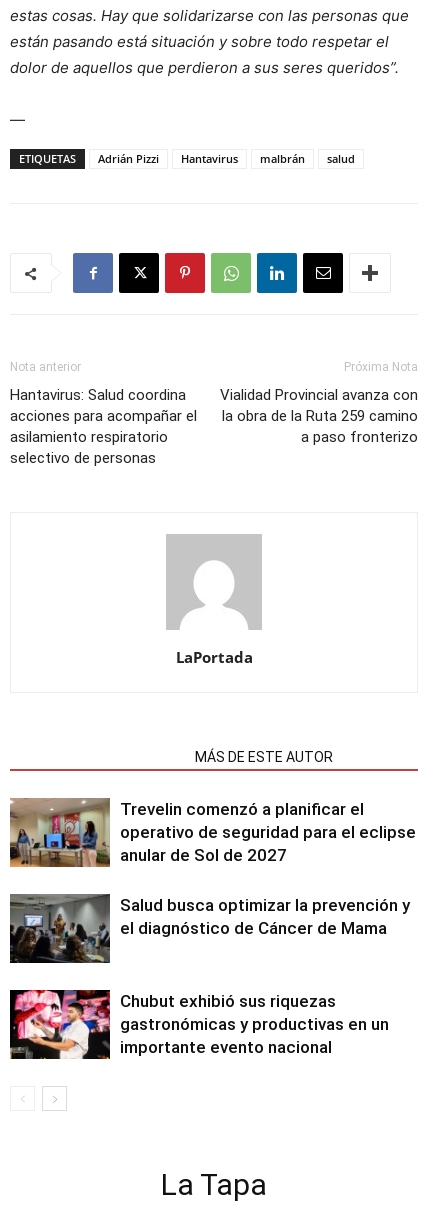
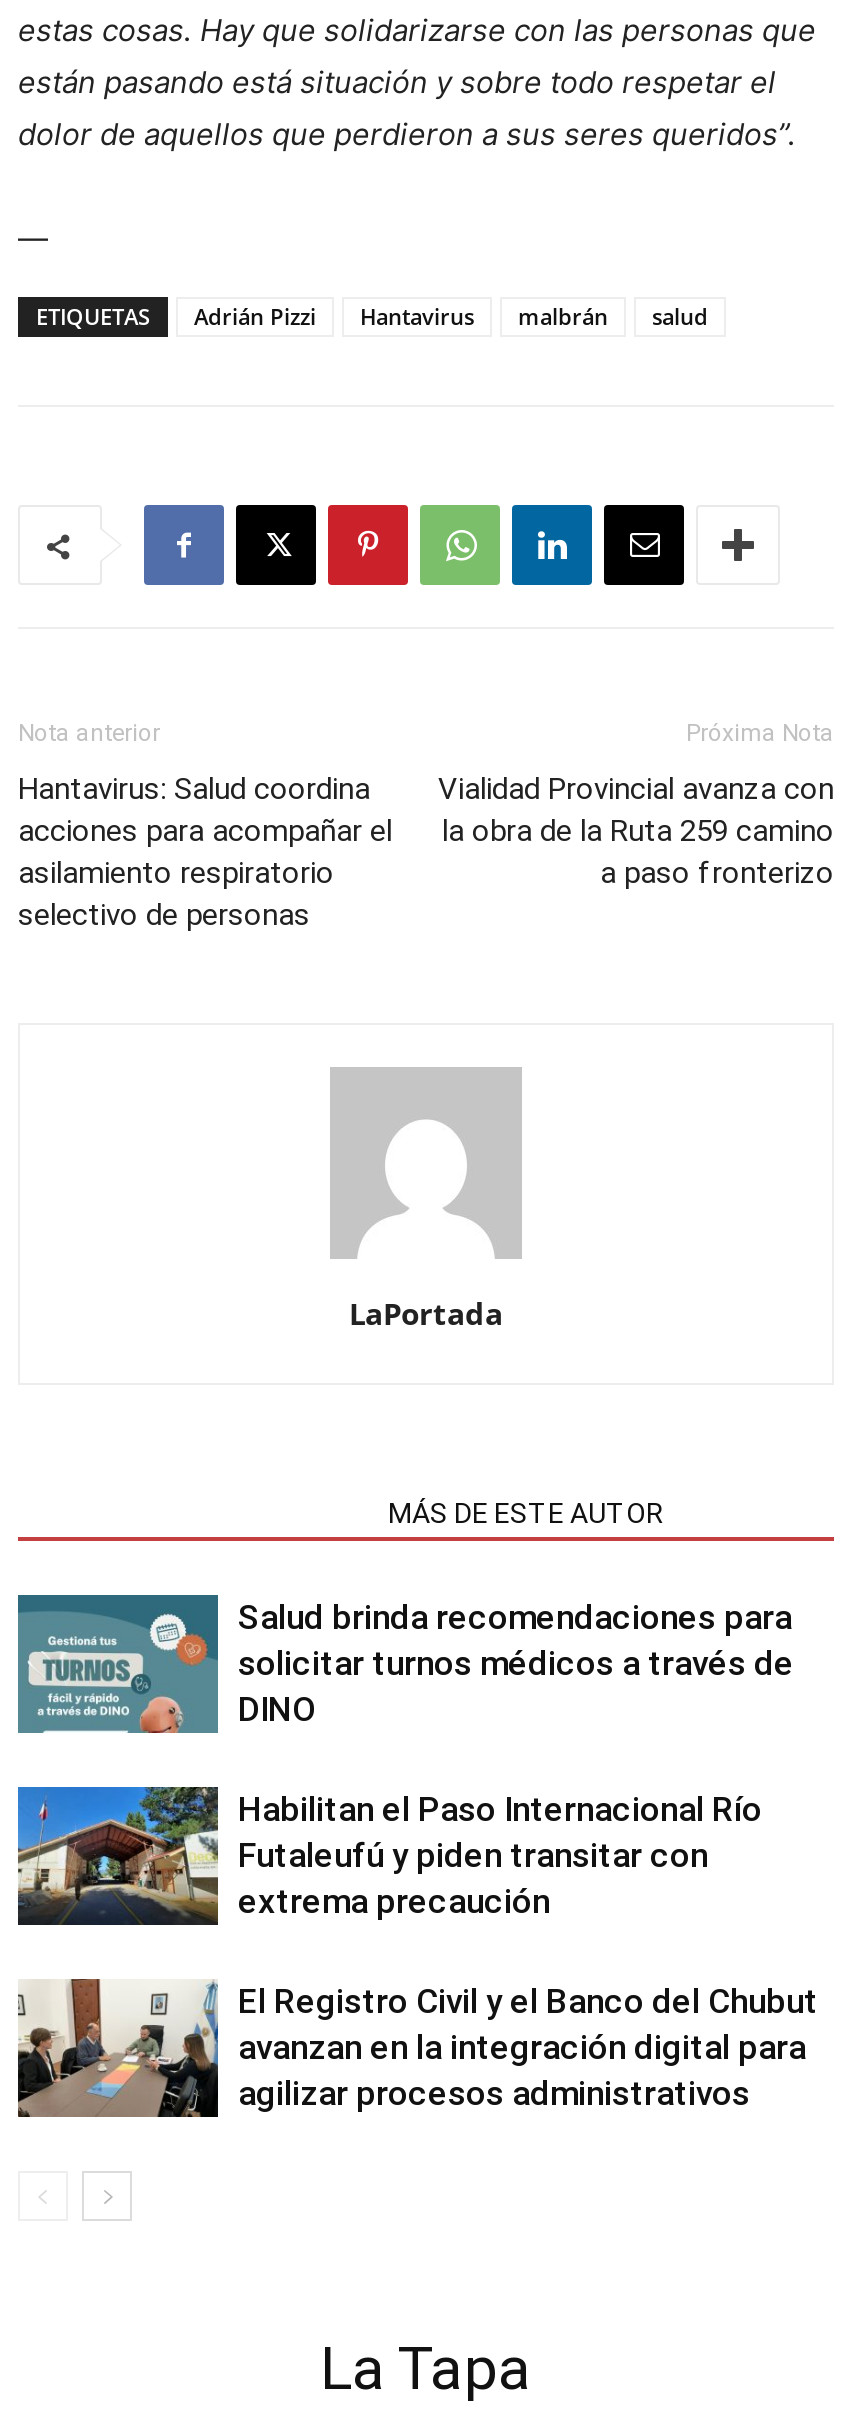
- [image]
- Trevelin comenzó a planificar el
- operativo de seguridad para el eclipse
- anular de Sol de 2027
+ [image]
+ Salud brinda recomendaciones para
+ solicitar turnos médicos a través de
+ DINO

- [image]
- Salud busca optimizar la prevención y
- el diagnóstico de Cáncer de Mama
+ [image]
+ Habilitan el Paso Internacional Río
+ Futaleufú y piden transitar con
+ extrema precaución

- [image]
- Chubut exhibió sus riquezas
- gastronómicas y productivas en un
- importante evento nacional
+ [image]
+ El Registro Civil y el Banco del Chubut
+ avanzan en la integración digital para
+ agilizar procesos administrativos
